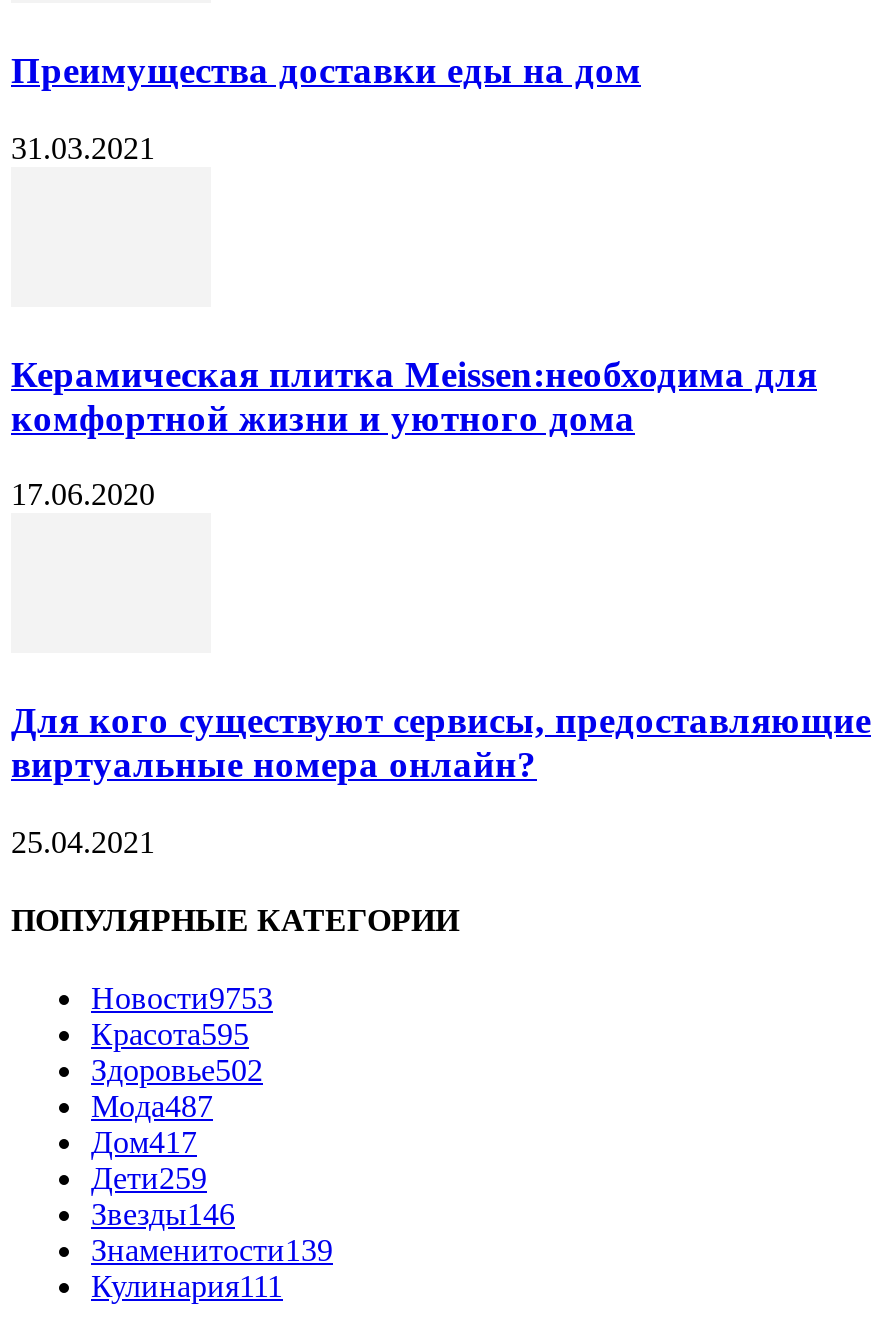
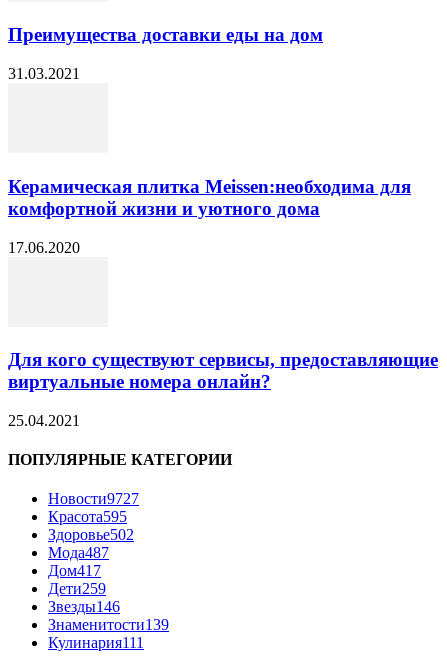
- Новости9753
+ Новости9727
